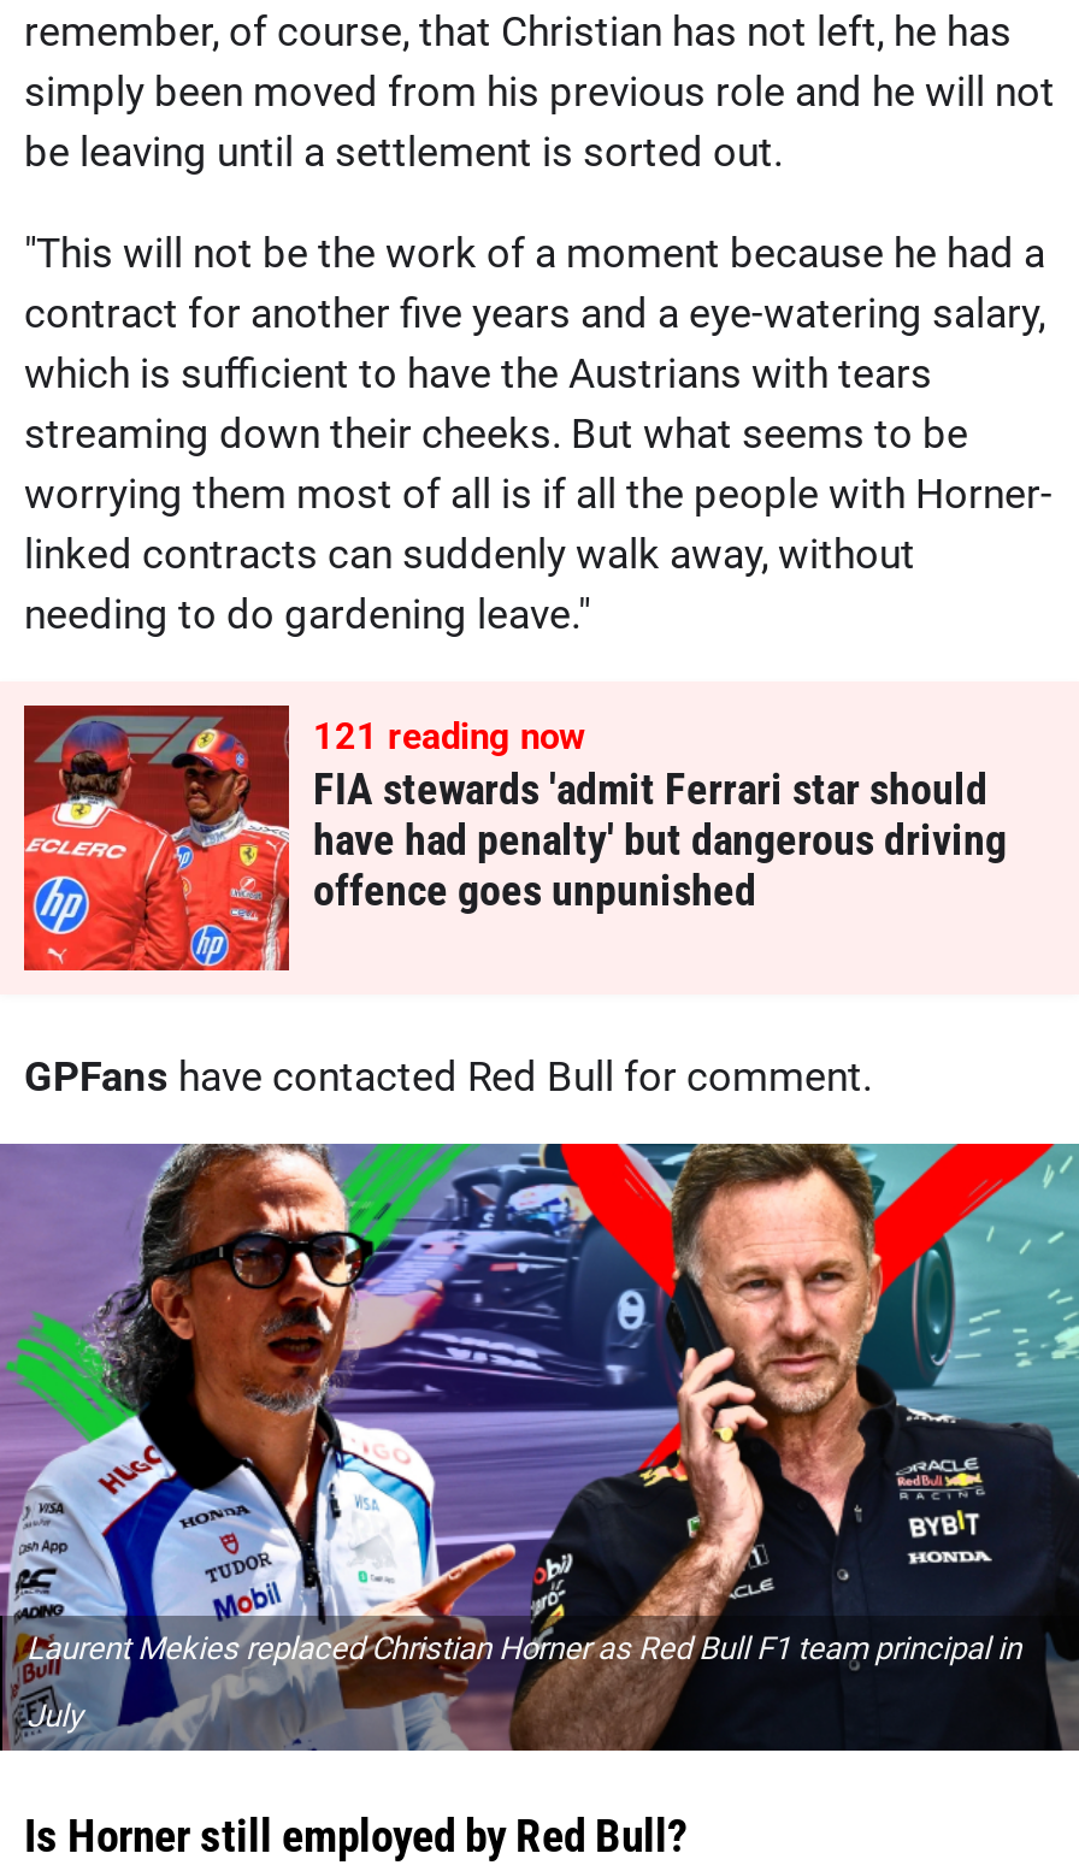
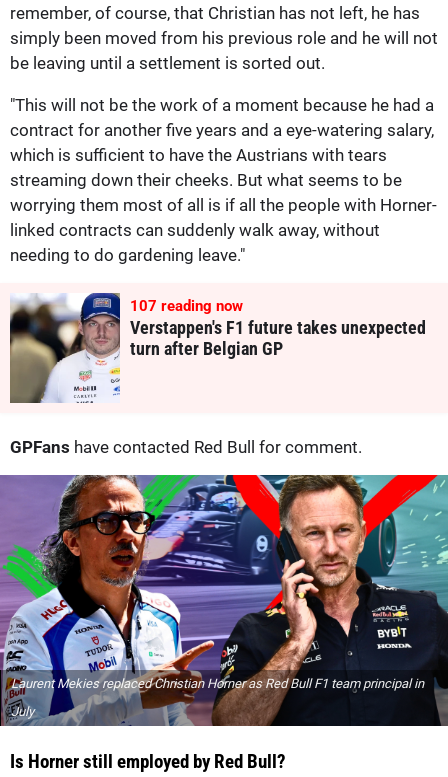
- [image]
- 121 reading now
- FIA stewards 'admit Ferrari star should
- have had penalty' but dangerous driving
- offence goes unpunished
+ [image]
+ 107 reading now
+ Verstappen's F1 future takes unexpected
+ turn after Belgian GP
